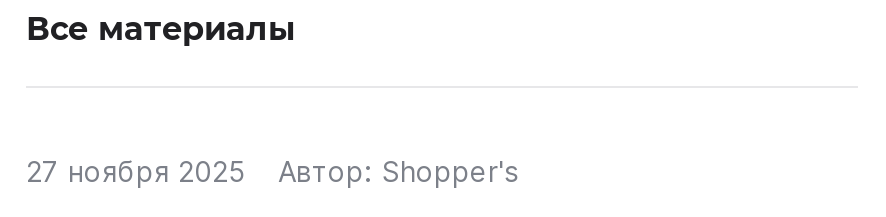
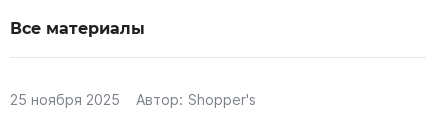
- 27 ноября 2025 Автор: Shopper's
+ 25 ноября 2025 Автор: Shopper's
